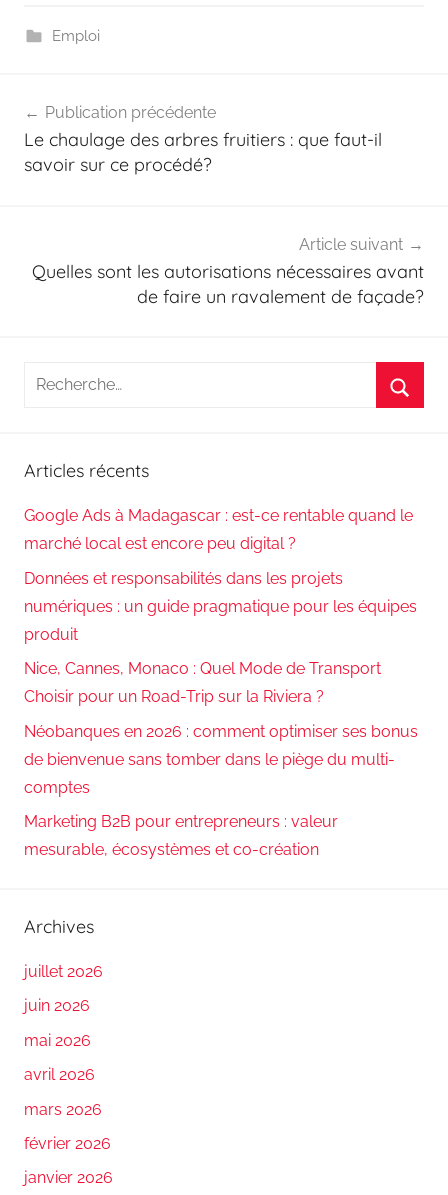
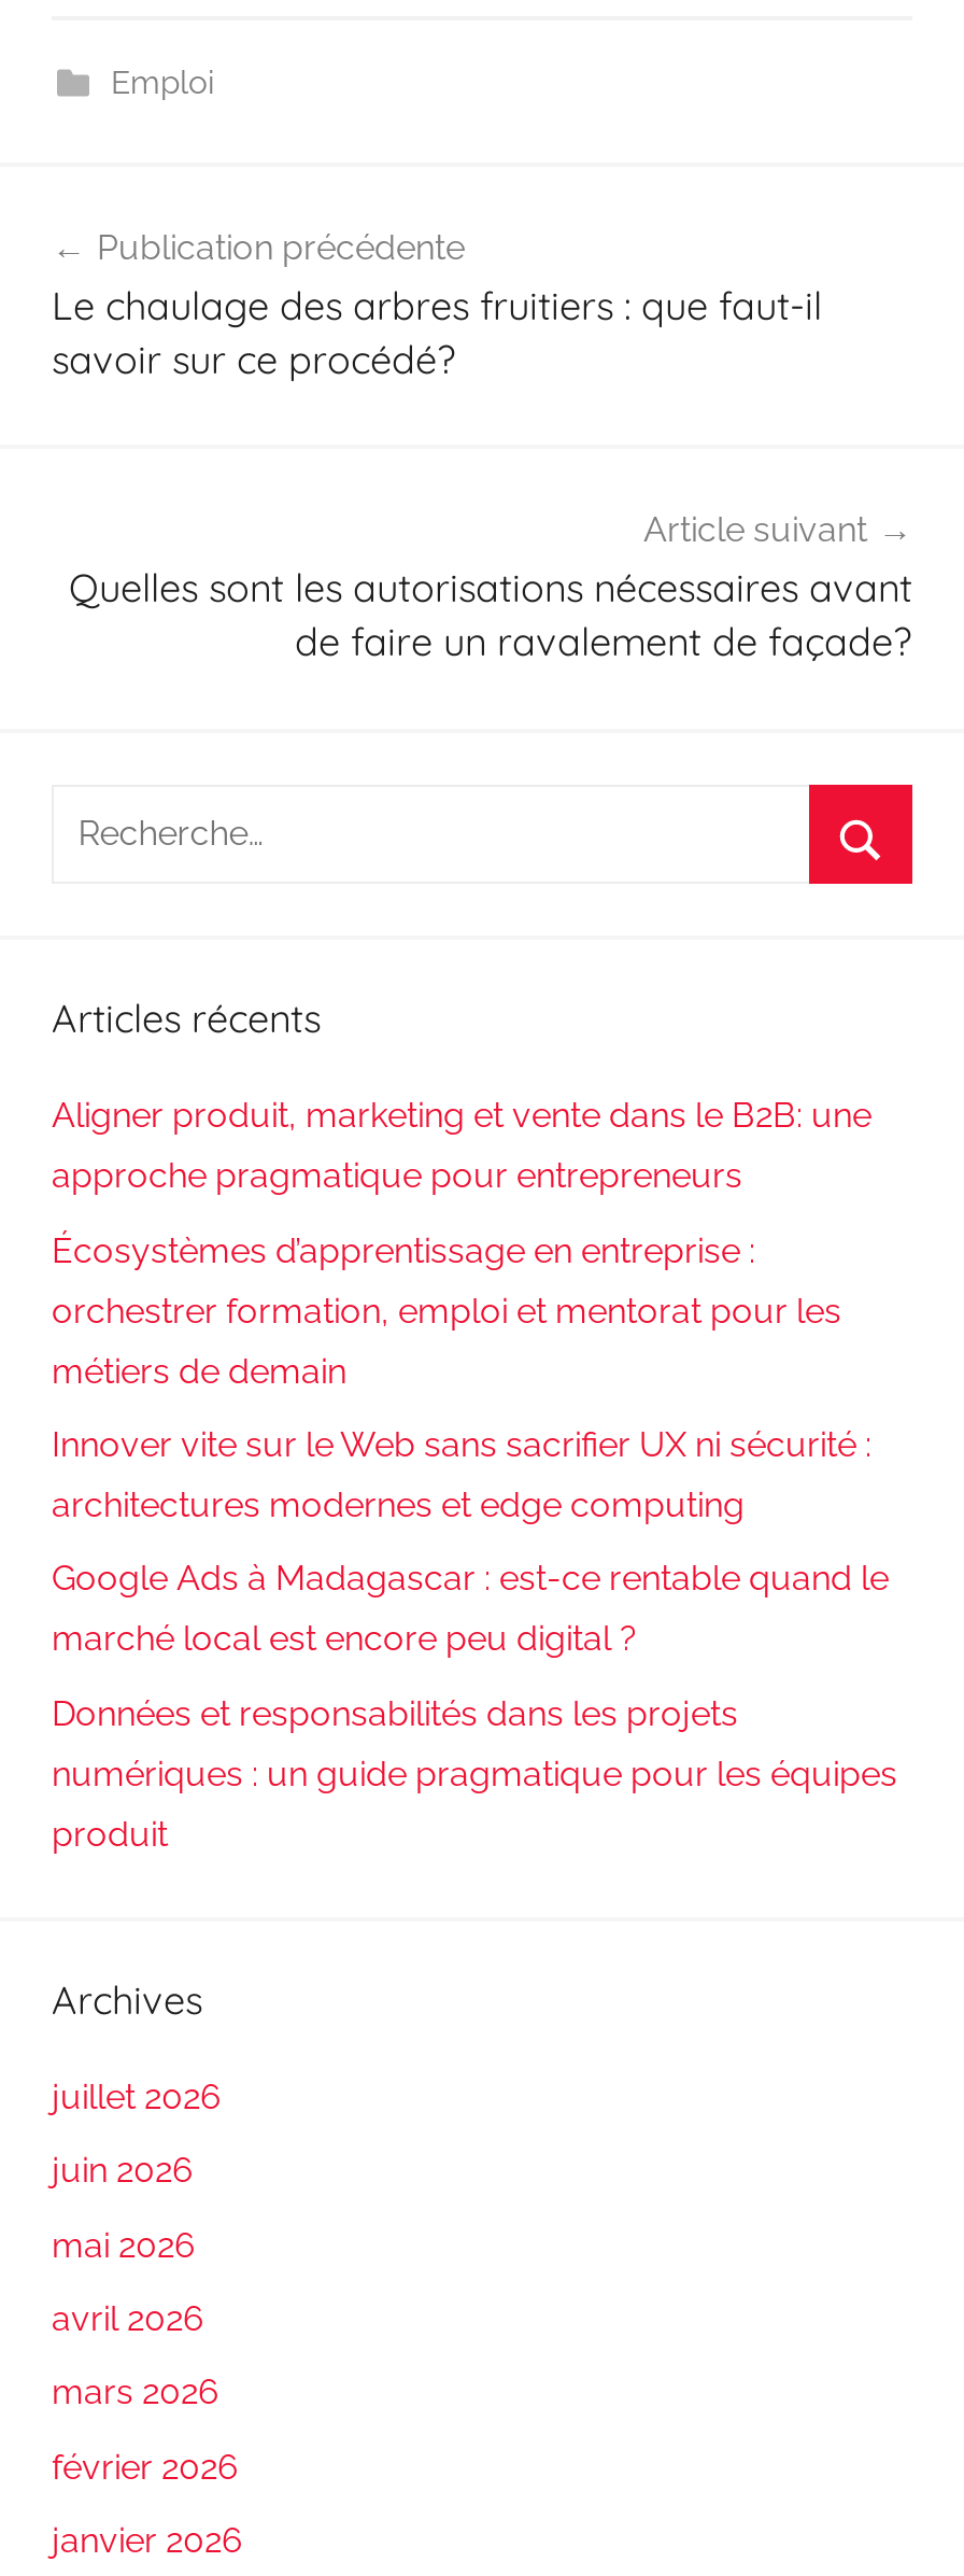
+ Aligner produit, marketing et vente dans le B2B: une
+ approche pragmatique pour entrepreneurs
+ Écosystèmes d’apprentissage en entreprise :
+ orchestrer formation, emploi et mentorat pour les
+ métiers de demain
+ Innover vite sur le Web sans sacrifier UX ni sécurité :
+ architectures modernes et edge computing

moved down: Google Ads à Madagascar : est-ce rentable quand le | marché local est encore peu digital ? | Données et responsabilités dans les projets | numériques : un guide pragmatique pour les équipes | produit

- Nice, Cannes, Monaco : Quel Mode de Transport
- Choisir pour un Road-Trip sur la Riviera ?
- Néobanques en 2026 : comment optimiser ses bonus
- de bienvenue sans tomber dans le piège du multi-
- comptes
- Marketing B2B pour entrepreneurs : valeur
- mesurable, écosystèmes et co-création
